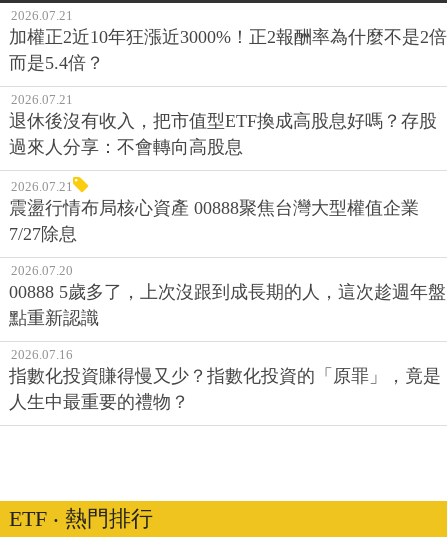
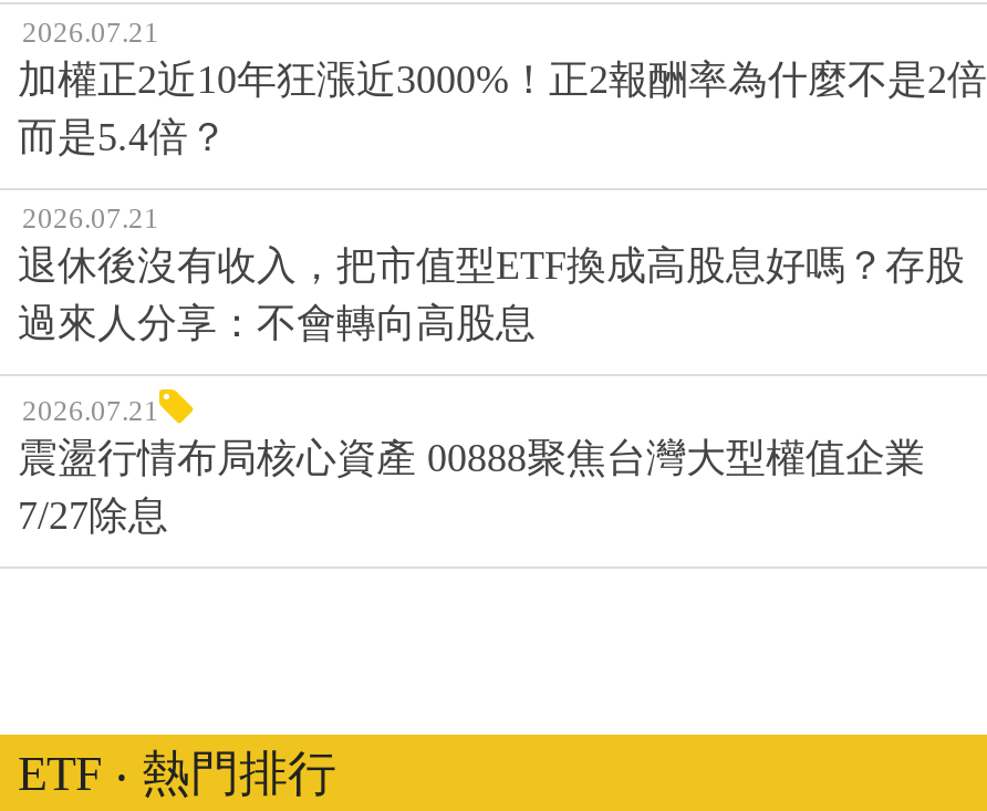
- 2026.07.20
- 00888 5歲多了，上次沒跟到成長期的人，這次趁週年盤
- 點重新認識
- 2026.07.16
- 指數化投資賺得慢又少？指數化投資的「原罪」，竟是
- 人生中最重要的禮物？
